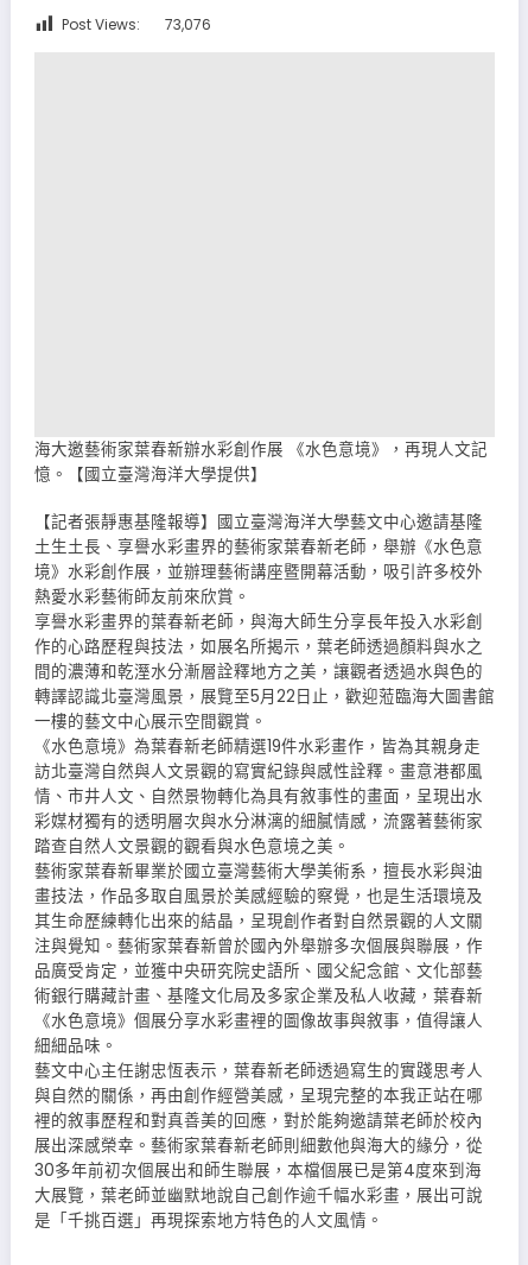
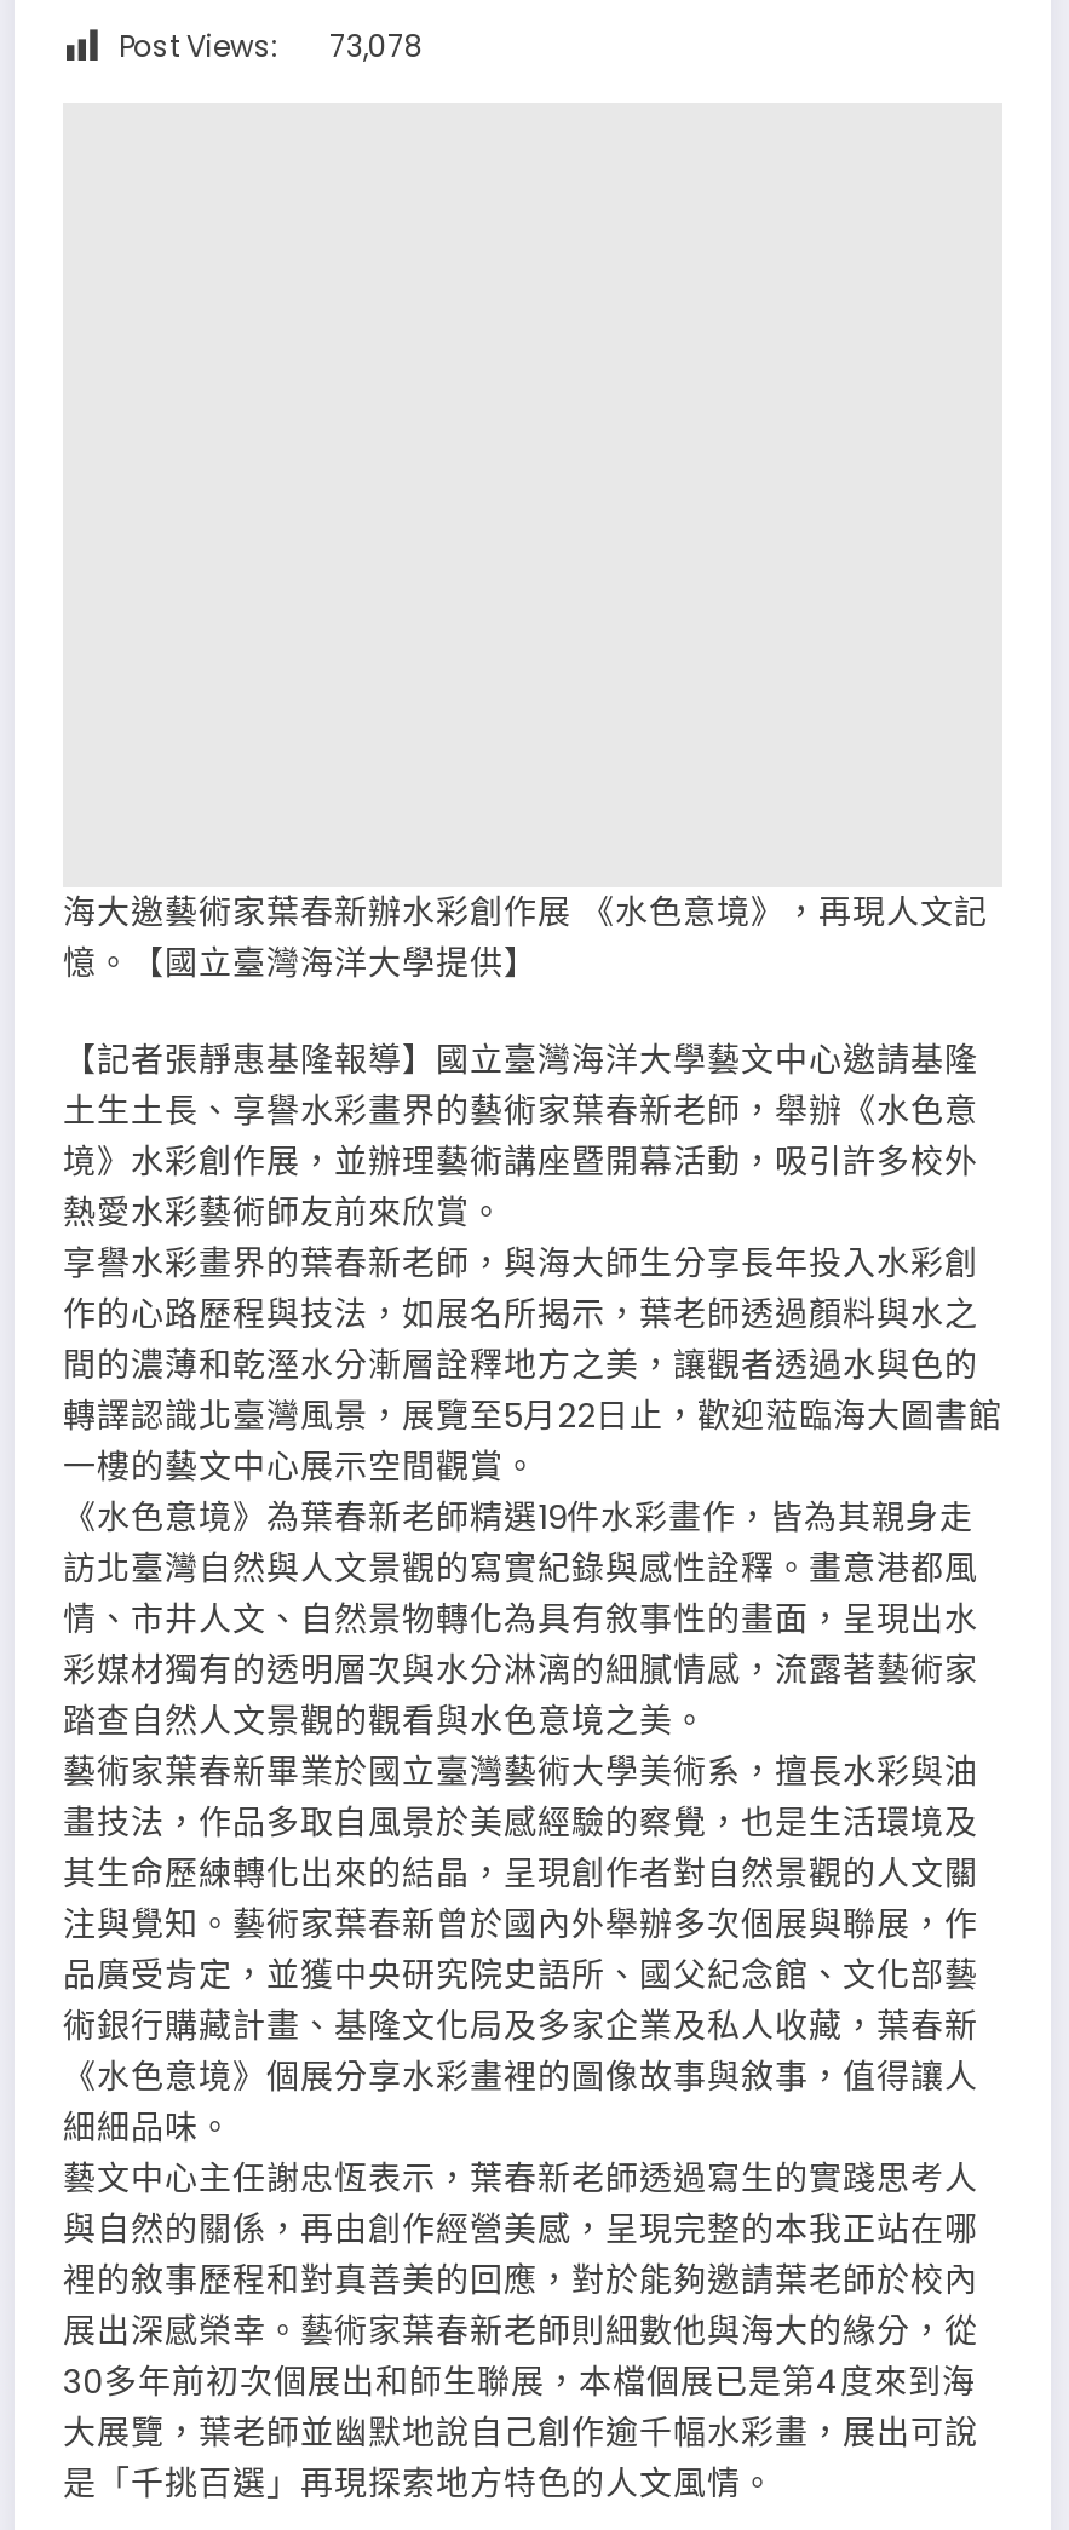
- Post Views: 73,076
+ Post Views: 73,078
